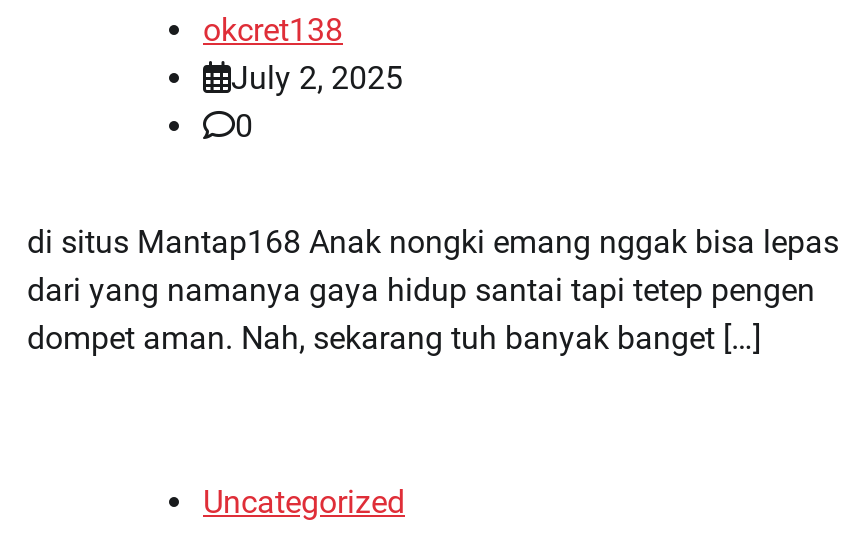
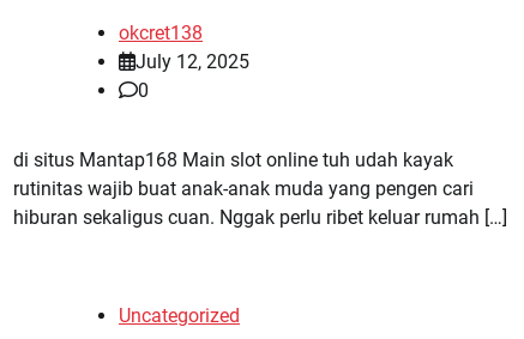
- July 2, 2025
+ July 12, 2025

- di situs Mantap168 Anak nongki emang nggak bisa lepas
- dari yang namanya gaya hidup santai tapi tetep pengen
- dompet aman. Nah, sekarang tuh banyak banget […]
+ di situs Mantap168 Main slot online tuh udah kayak
+ rutinitas wajib buat anak-anak muda yang pengen cari
+ hiburan sekaligus cuan. Nggak perlu ribet keluar rumah […]
